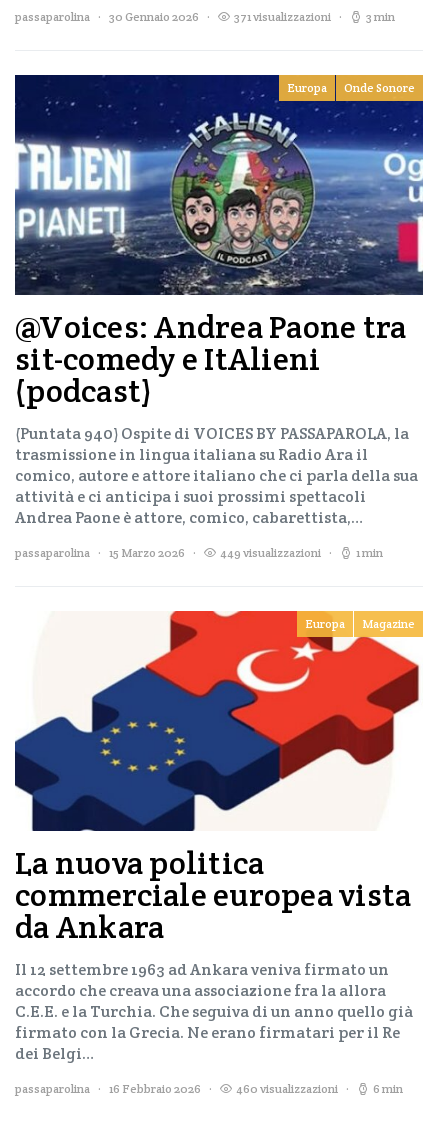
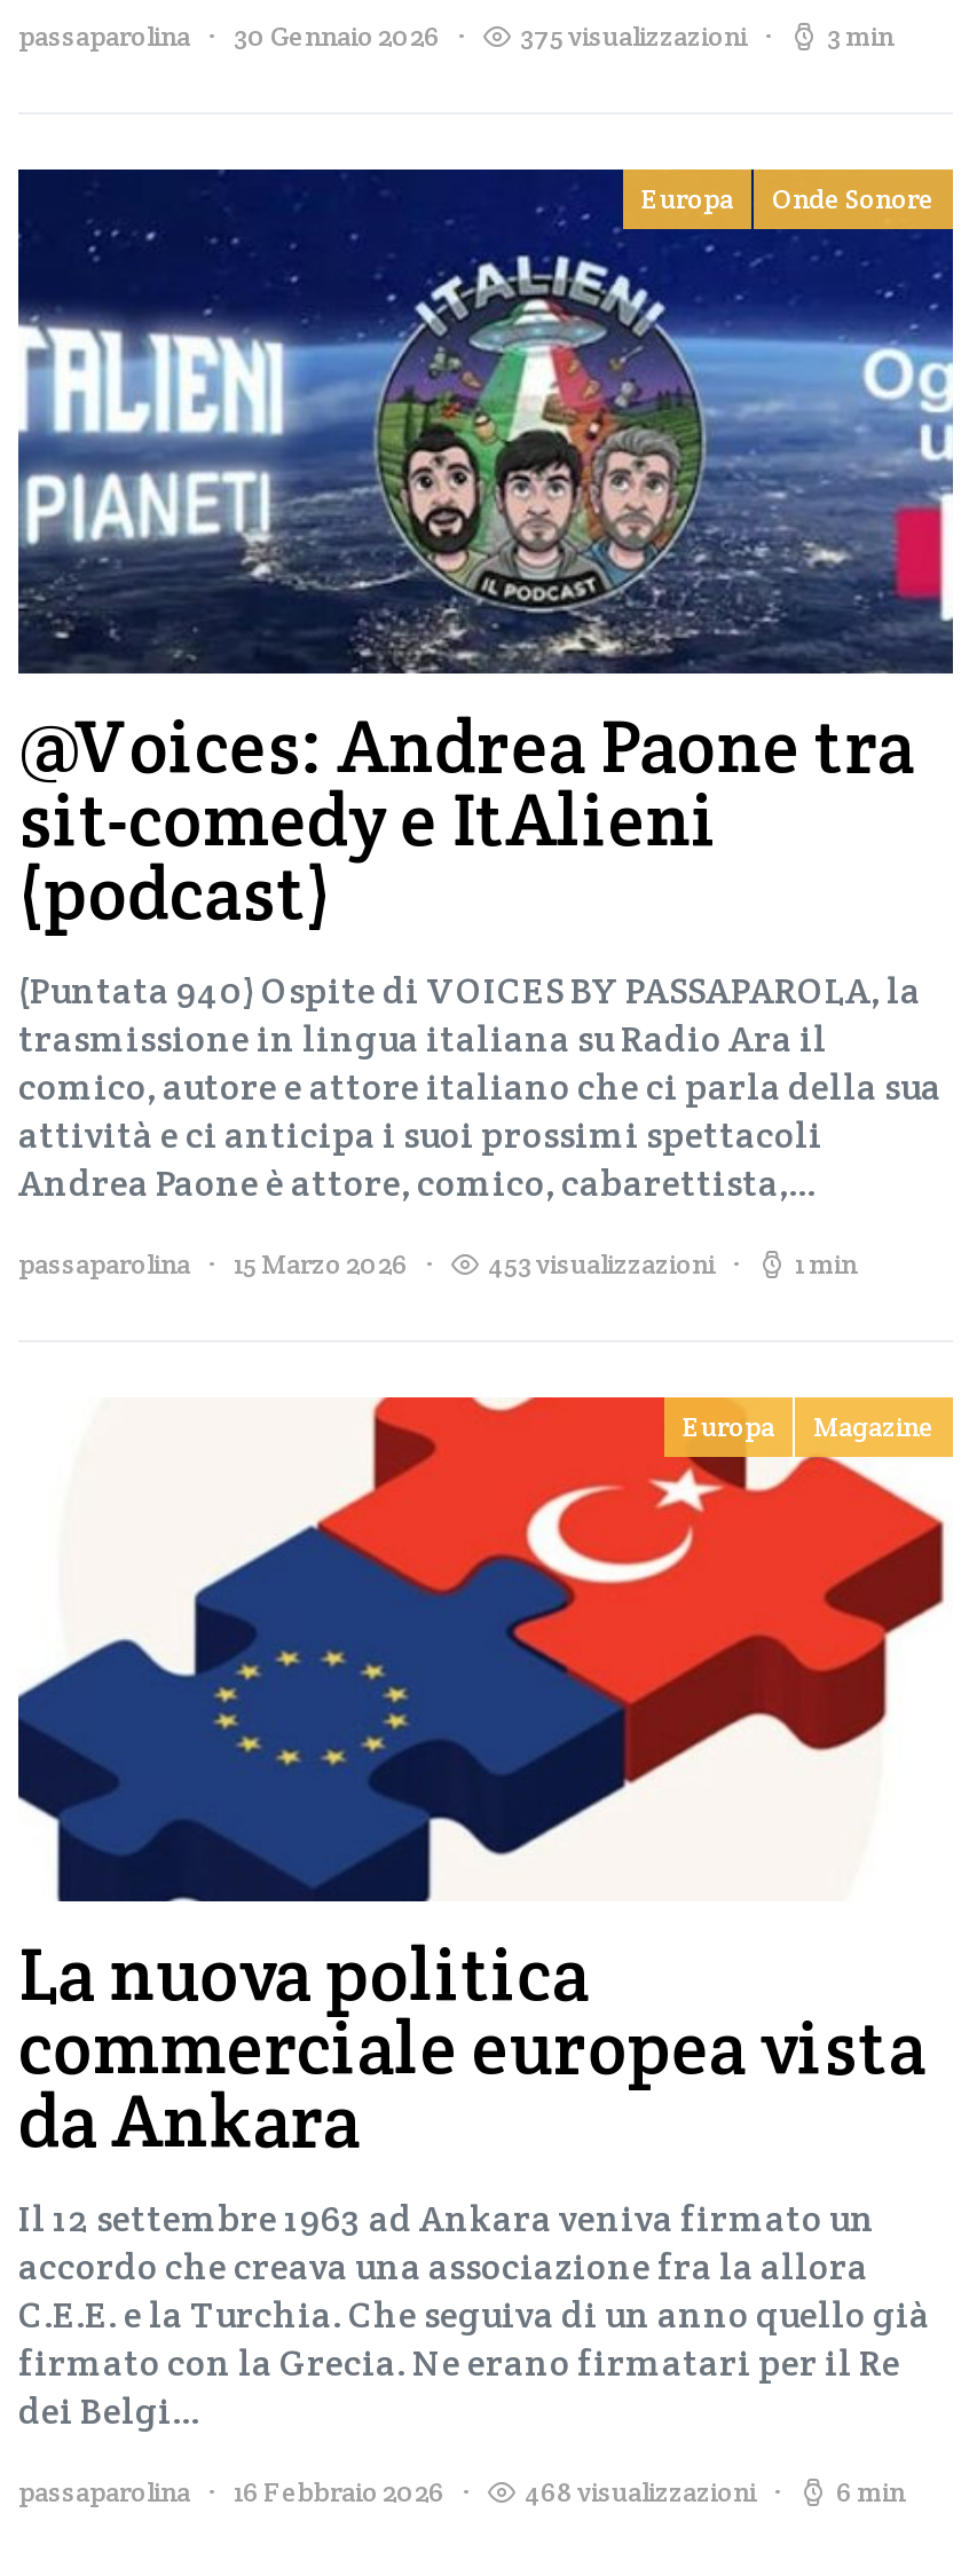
- 371 visualizzazioni
+ 375 visualizzazioni

- 449 visualizzazioni
+ 453 visualizzazioni

- 460 visualizzazioni
+ 468 visualizzazioni
